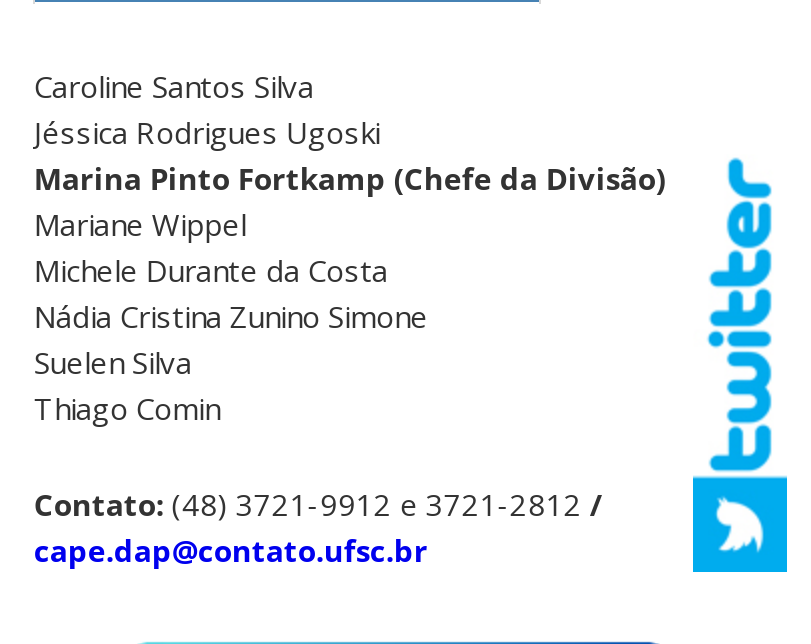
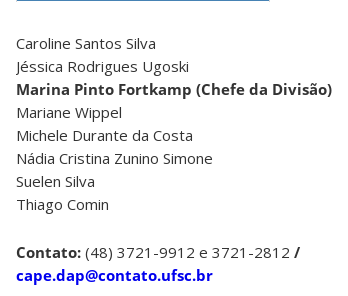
- [image]
